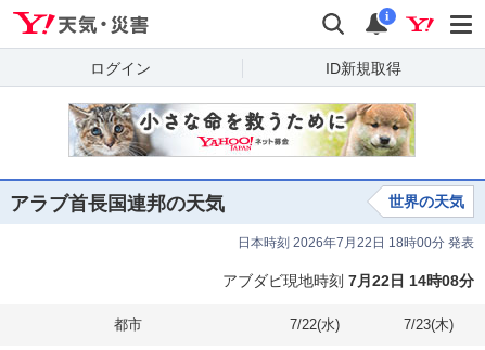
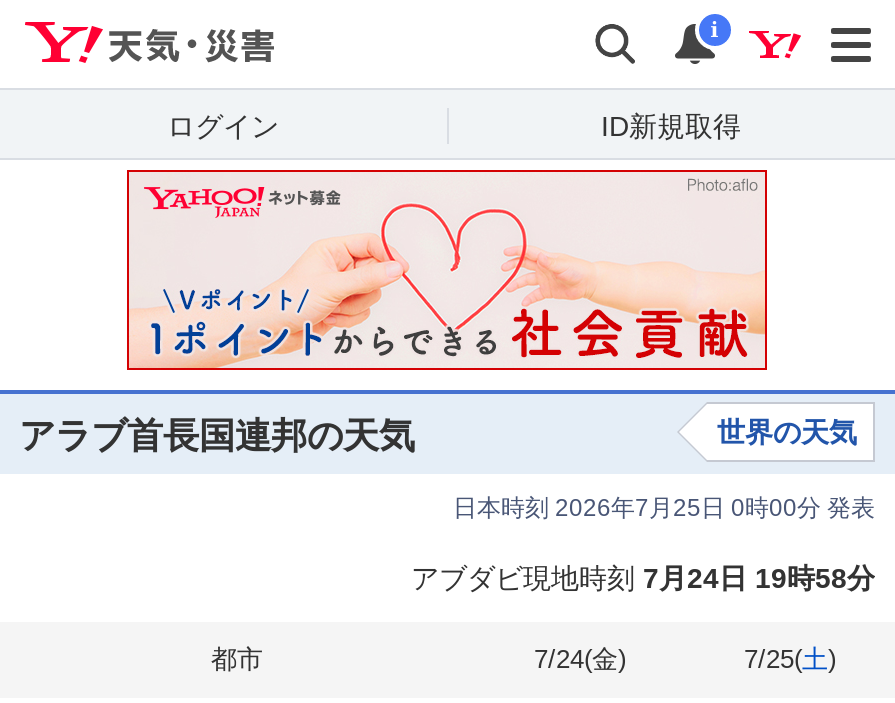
- [image]
+ [image]

- 日本時刻 2026年7月22日 18時00分 発表
+ 日本時刻 2026年7月25日 0時00分 発表

- アブダビ現地時刻7月22日 14時08分
+ アブダビ現地時刻7月24日 19時58分

- 7/22(水)
- 7/23(木)
+ 7/24(金)
+ 7/25(土)
